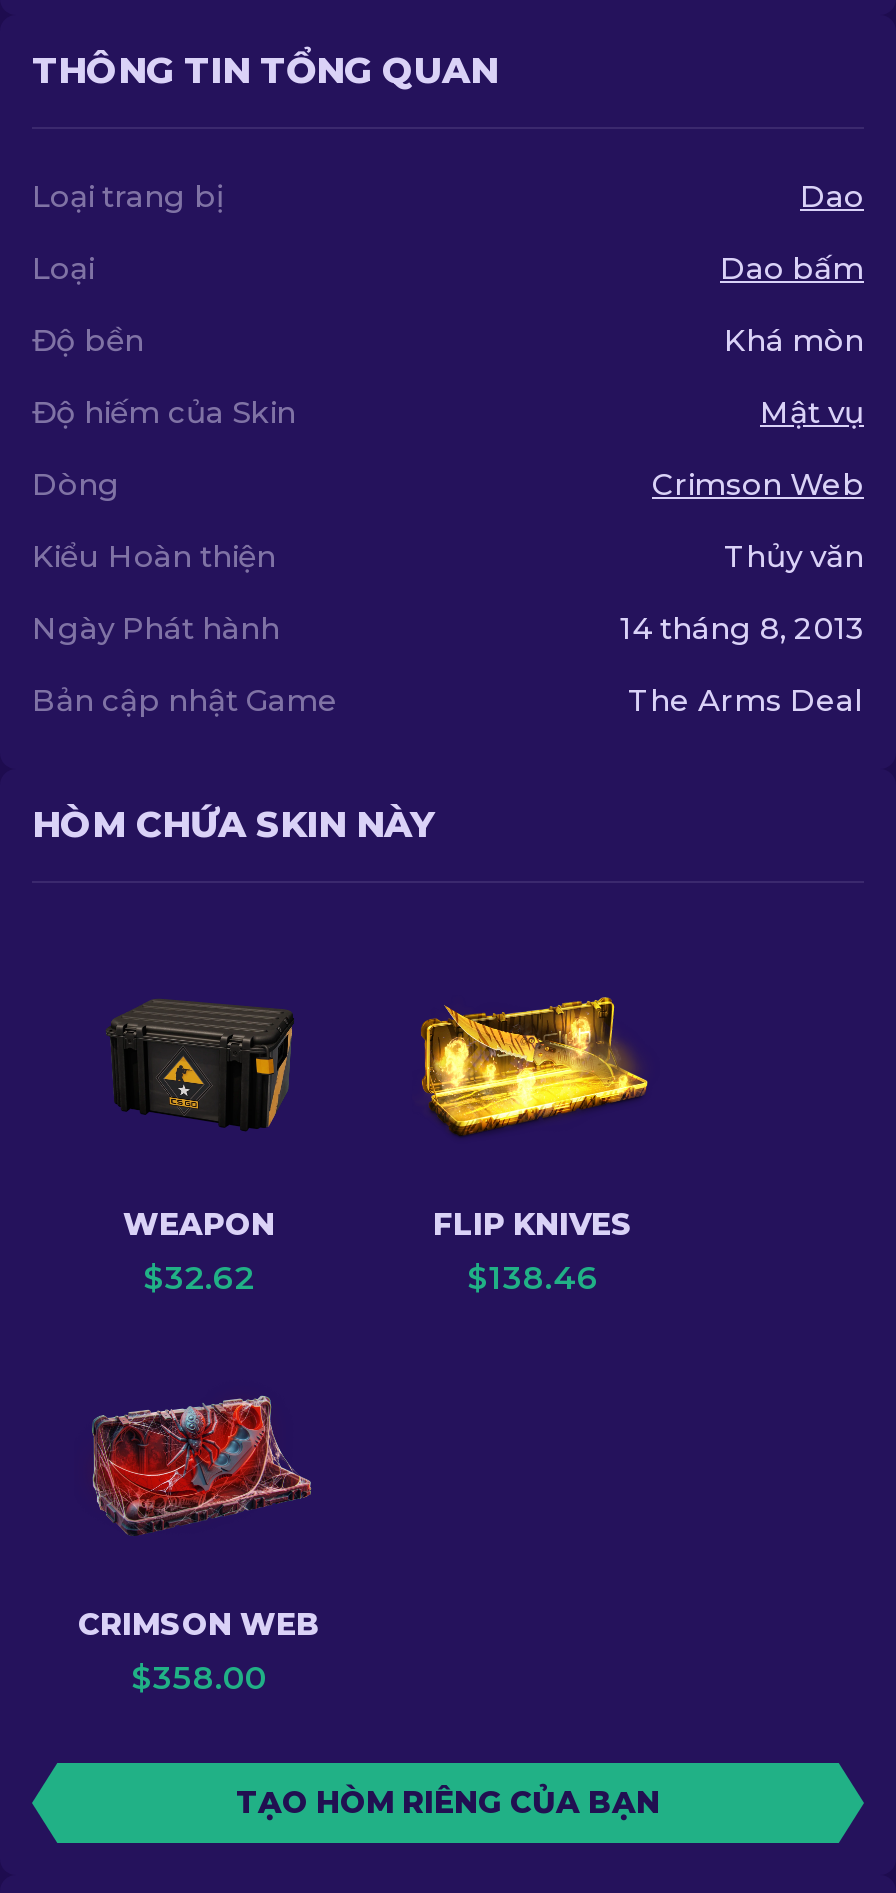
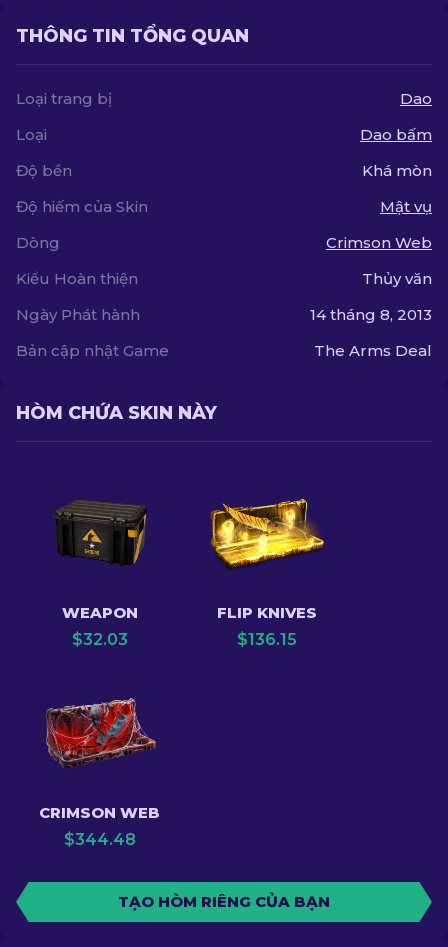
- $32.62
+ $32.03

- $138.46
+ $136.15

- $358.00
+ $344.48
